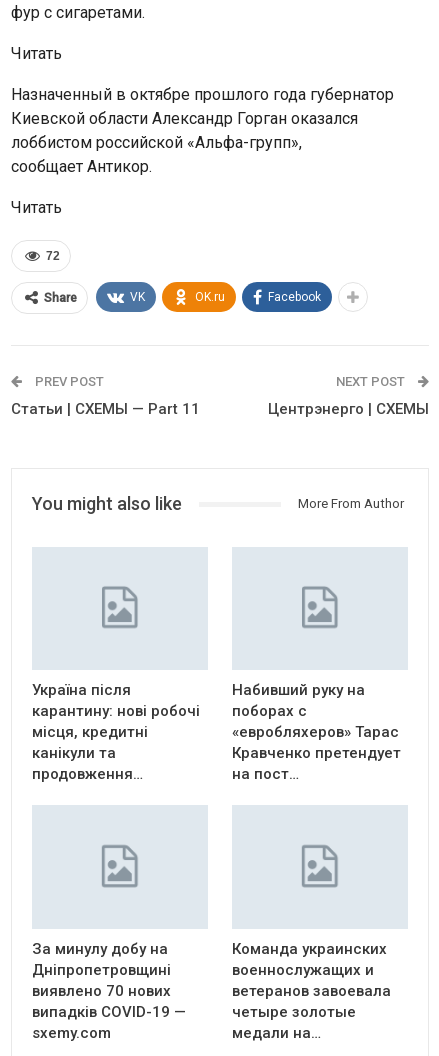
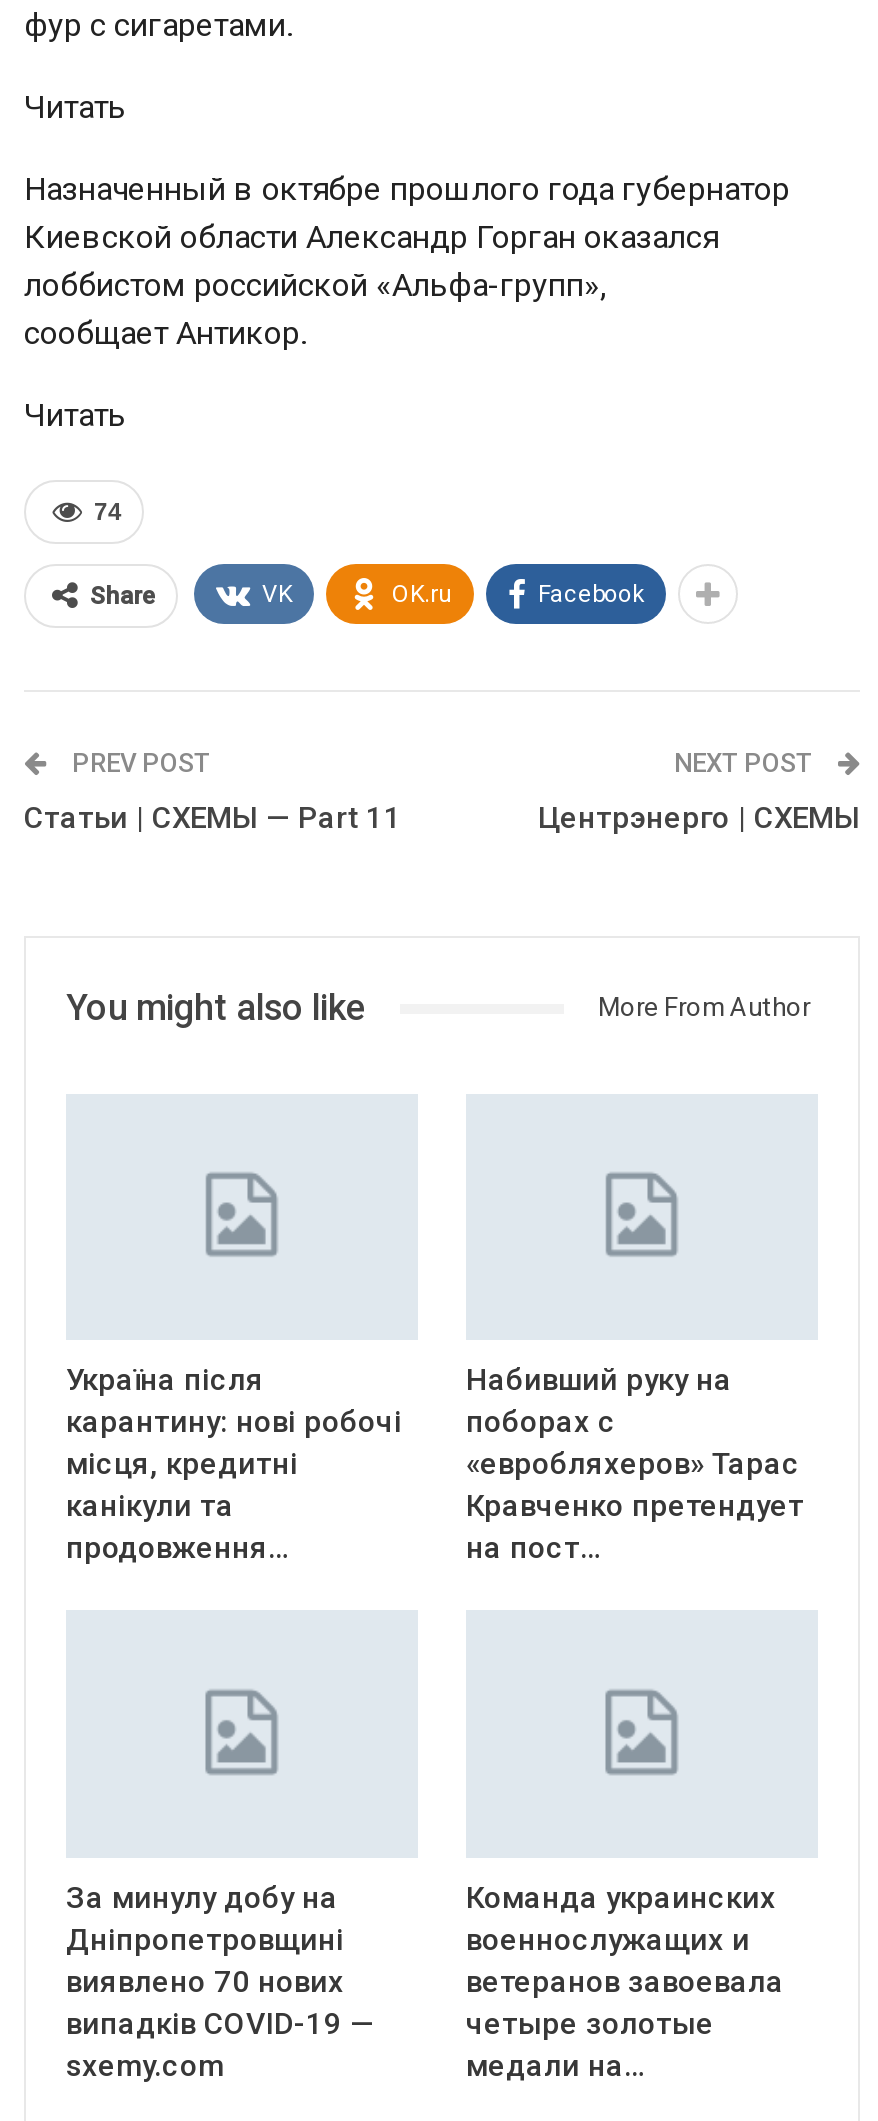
- 72
+ 74
